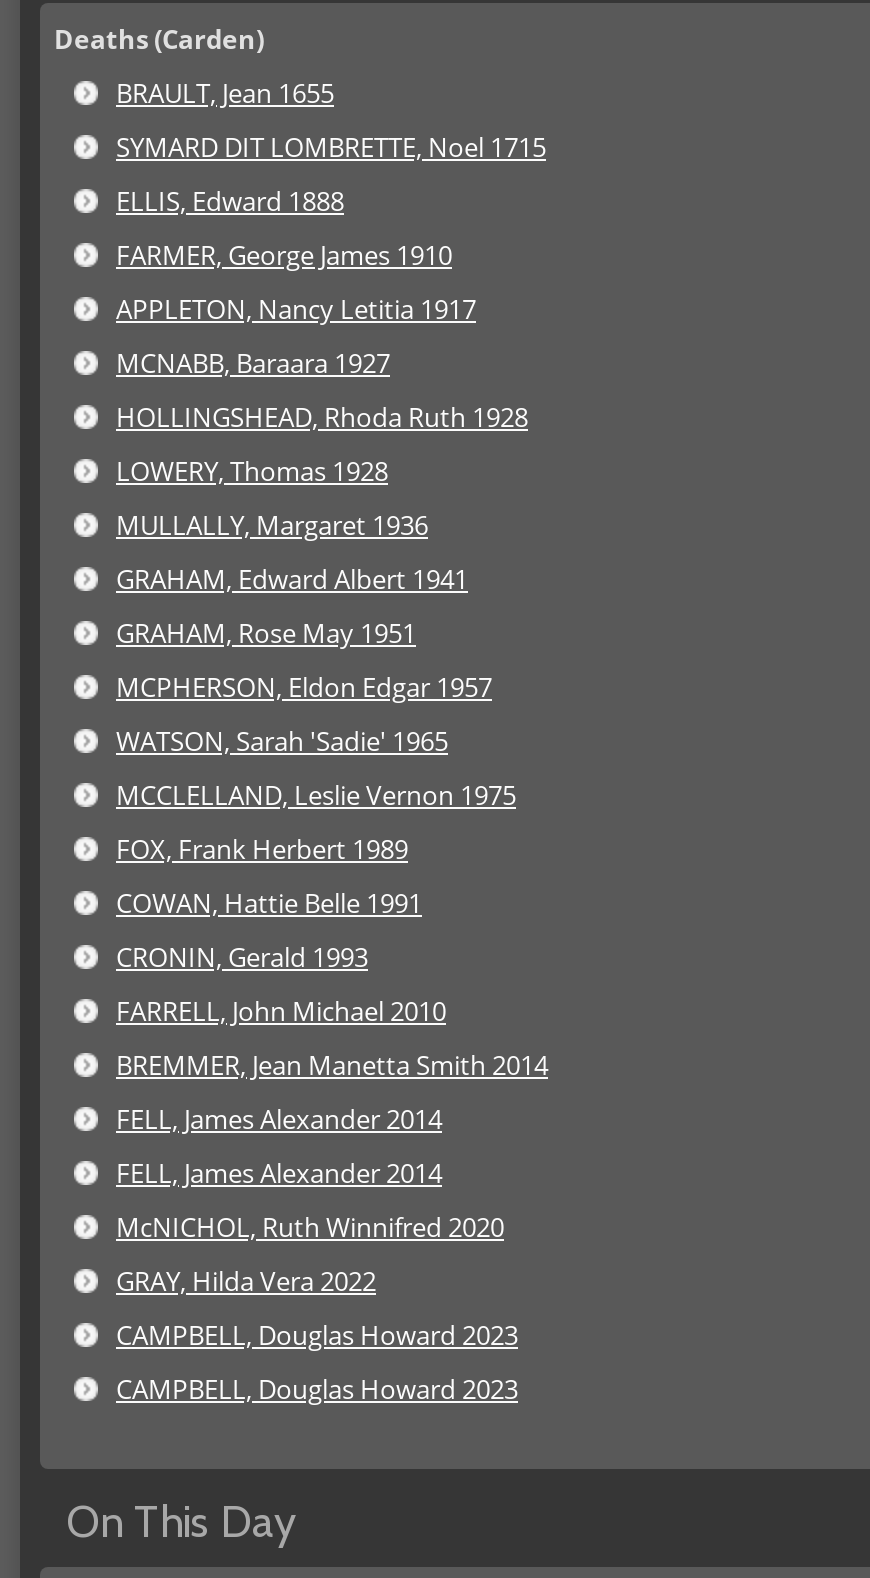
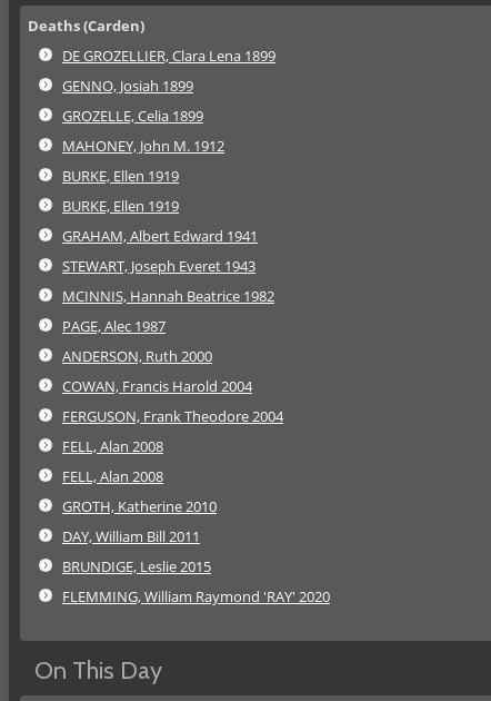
- BRAULT, Jean 1655
- SYMARD DIT LOMBRETTE, Noel 1715
- ELLIS, Edward 1888
- FARMER, George James 1910
- APPLETON, Nancy Letitia 1917
- MCNABB, Baraara 1927
- HOLLINGSHEAD, Rhoda Ruth 1928
- LOWERY, Thomas 1928
- MULLALLY, Margaret 1936
- GRAHAM, Edward Albert 1941
- GRAHAM, Rose May 1951
- MCPHERSON, Eldon Edgar 1957
- WATSON, Sarah 'Sadie' 1965
- MCCLELLAND, Leslie Vernon 1975
- FOX, Frank Herbert 1989
- COWAN, Hattie Belle 1991
- CRONIN, Gerald 1993
- FARRELL, John Michael 2010
- BREMMER, Jean Manetta Smith 2014
- FELL, James Alexander 2014
- FELL, James Alexander 2014
- McNICHOL, Ruth Winnifred 2020
- GRAY, Hilda Vera 2022
- CAMPBELL, Douglas Howard 2023
- CAMPBELL, Douglas Howard 2023
+ DE GROZELLIER, Clara Lena 1899
+ GENNO, Josiah 1899
+ GROZELLE, Celia 1899
+ MAHONEY, John M. 1912
+ BURKE, Ellen 1919
+ BURKE, Ellen 1919
+ GRAHAM, Albert Edward 1941
+ STEWART, Joseph Everet 1943
+ MCINNIS, Hannah Beatrice 1982
+ PAGE, Alec 1987
+ ANDERSON, Ruth 2000
+ COWAN, Francis Harold 2004
+ FERGUSON, Frank Theodore 2004
+ FELL, Alan 2008
+ FELL, Alan 2008
+ GROTH, Katherine 2010
+ DAY, William Bill 2011
+ BRUNDIGE, Leslie 2015
+ FLEMMING, William Raymond 'RAY' 2020
